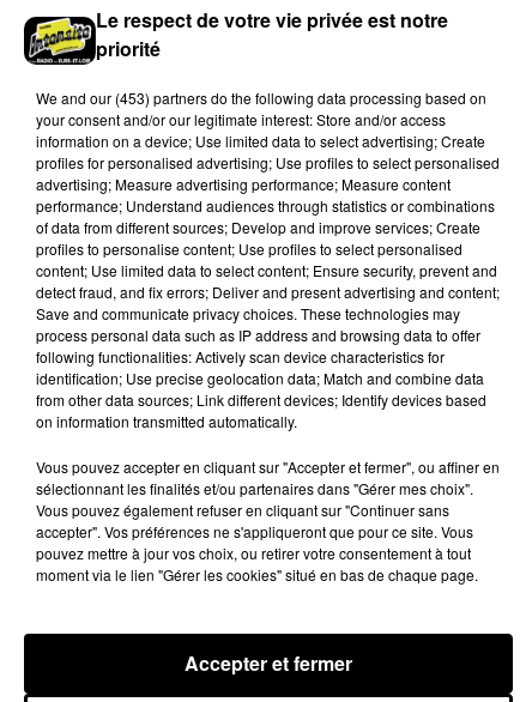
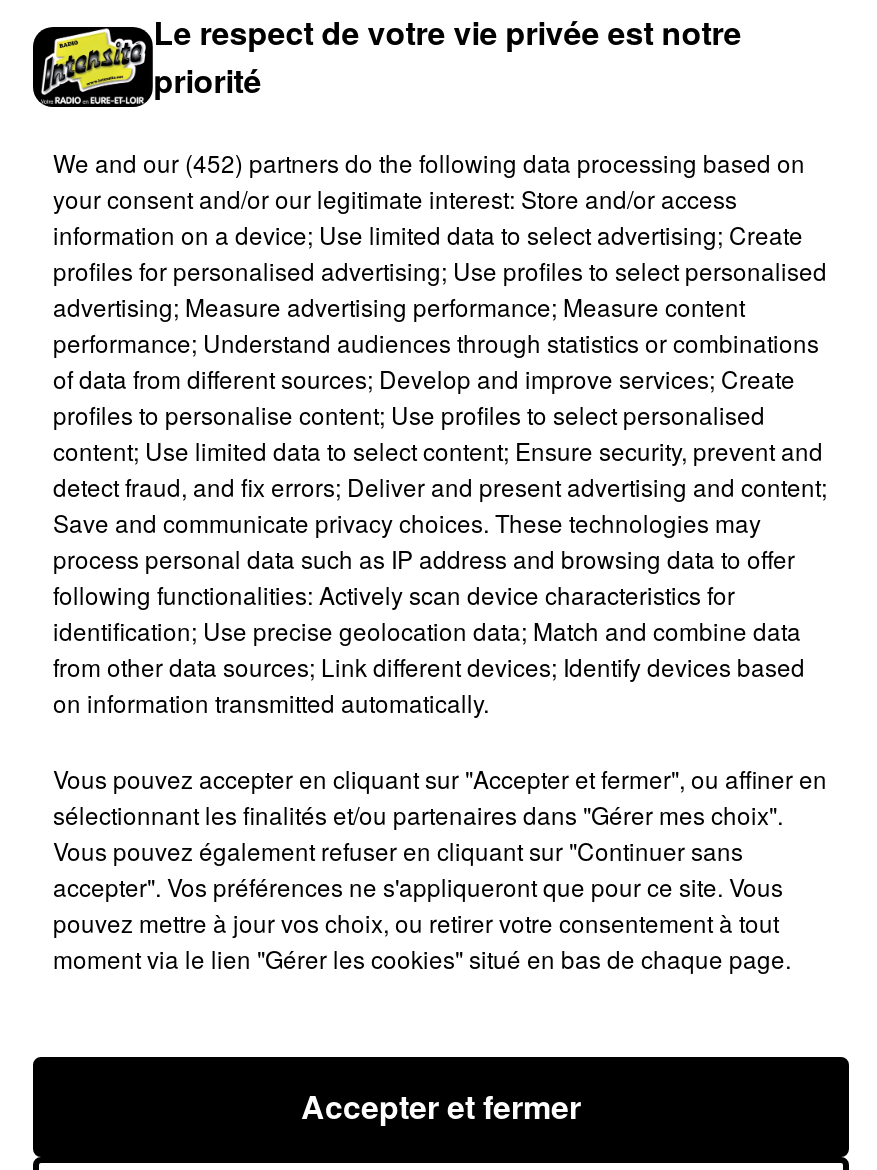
- We and our (453) partners do the following data processing based on
+ We and our (452) partners do the following data processing based on
